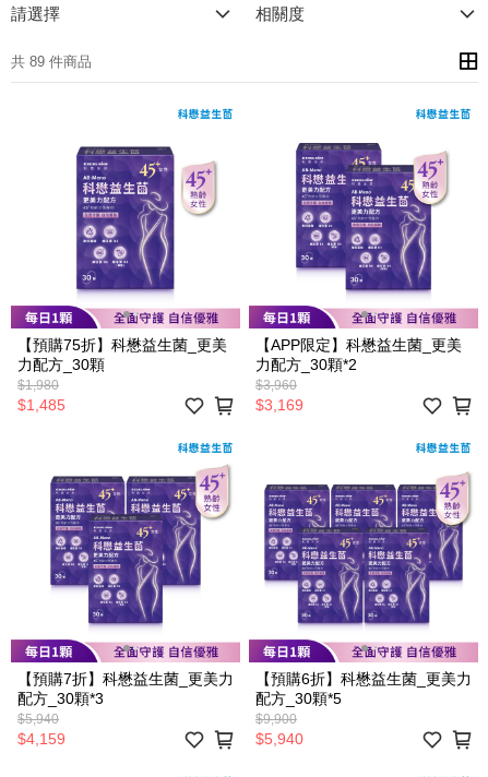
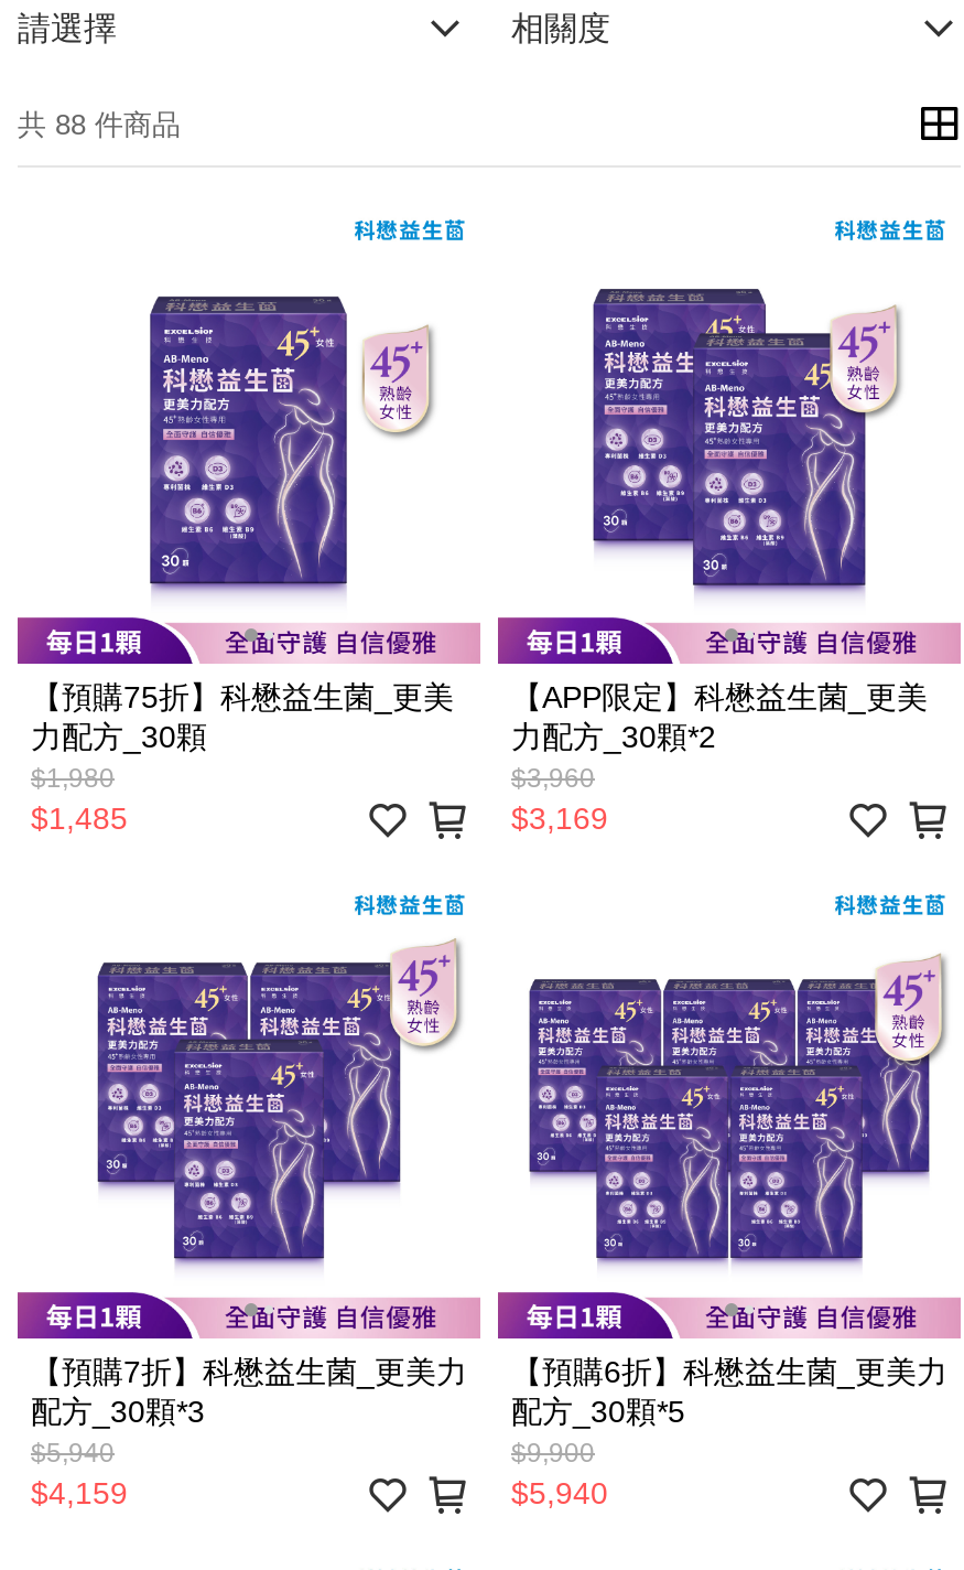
- 共 89 件商品
+ 共 88 件商品
